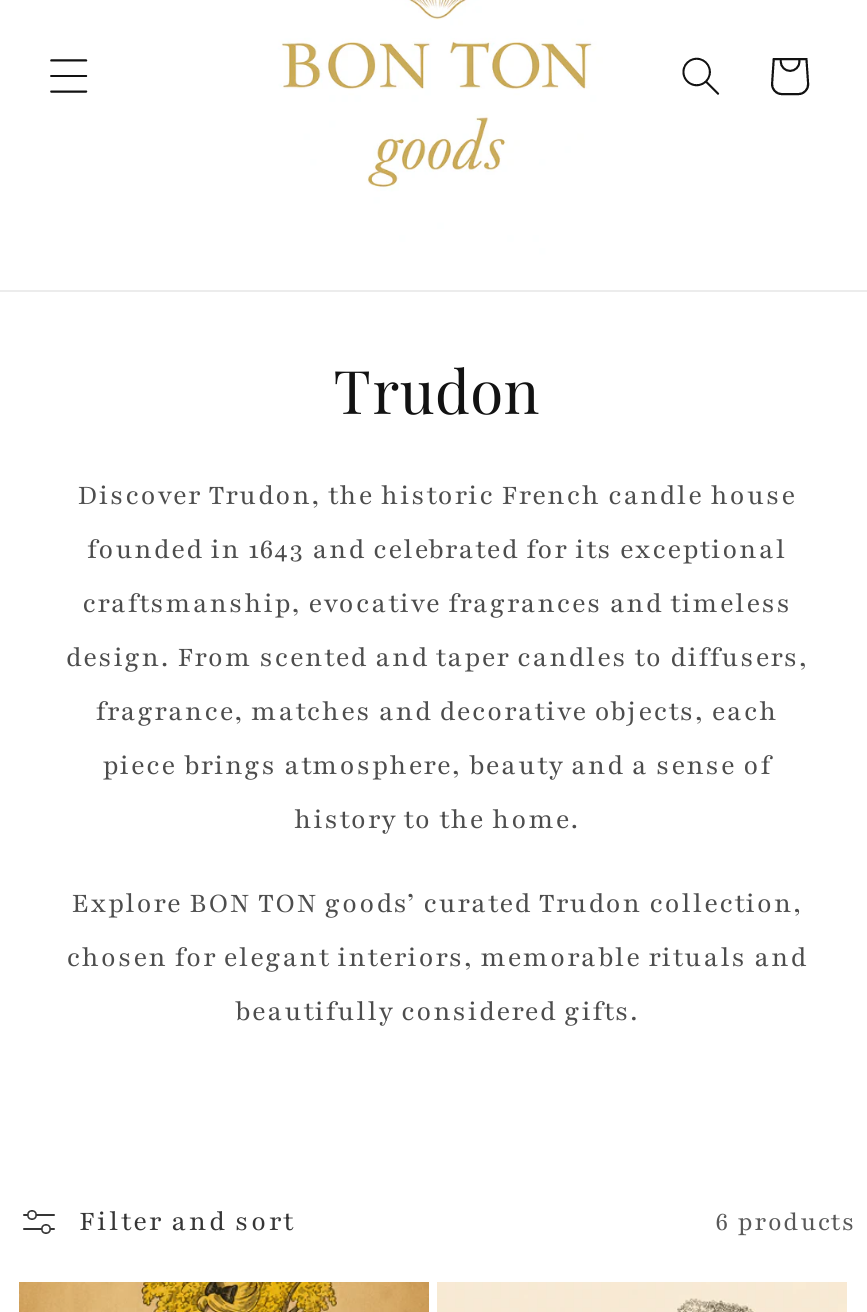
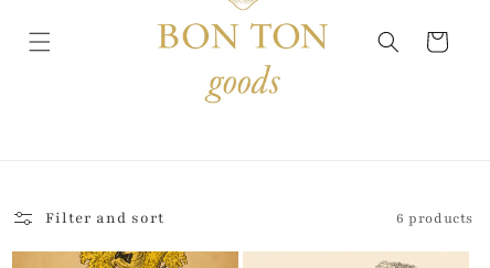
- Trudon
- Discover Trudon, the historic French candle house
- founded in 1643 and celebrated for its exceptional
- craftsmanship, evocative fragrances and timeless
- design. From scented and taper candles to diffusers,
- fragrance, matches and decorative objects, each
- piece brings atmosphere, beauty and a sense of
- history to the home.
- Explore BON TON goods’ curated Trudon collection,
- chosen for elegant interiors, memorable rituals and
- beautifully considered gifts.
